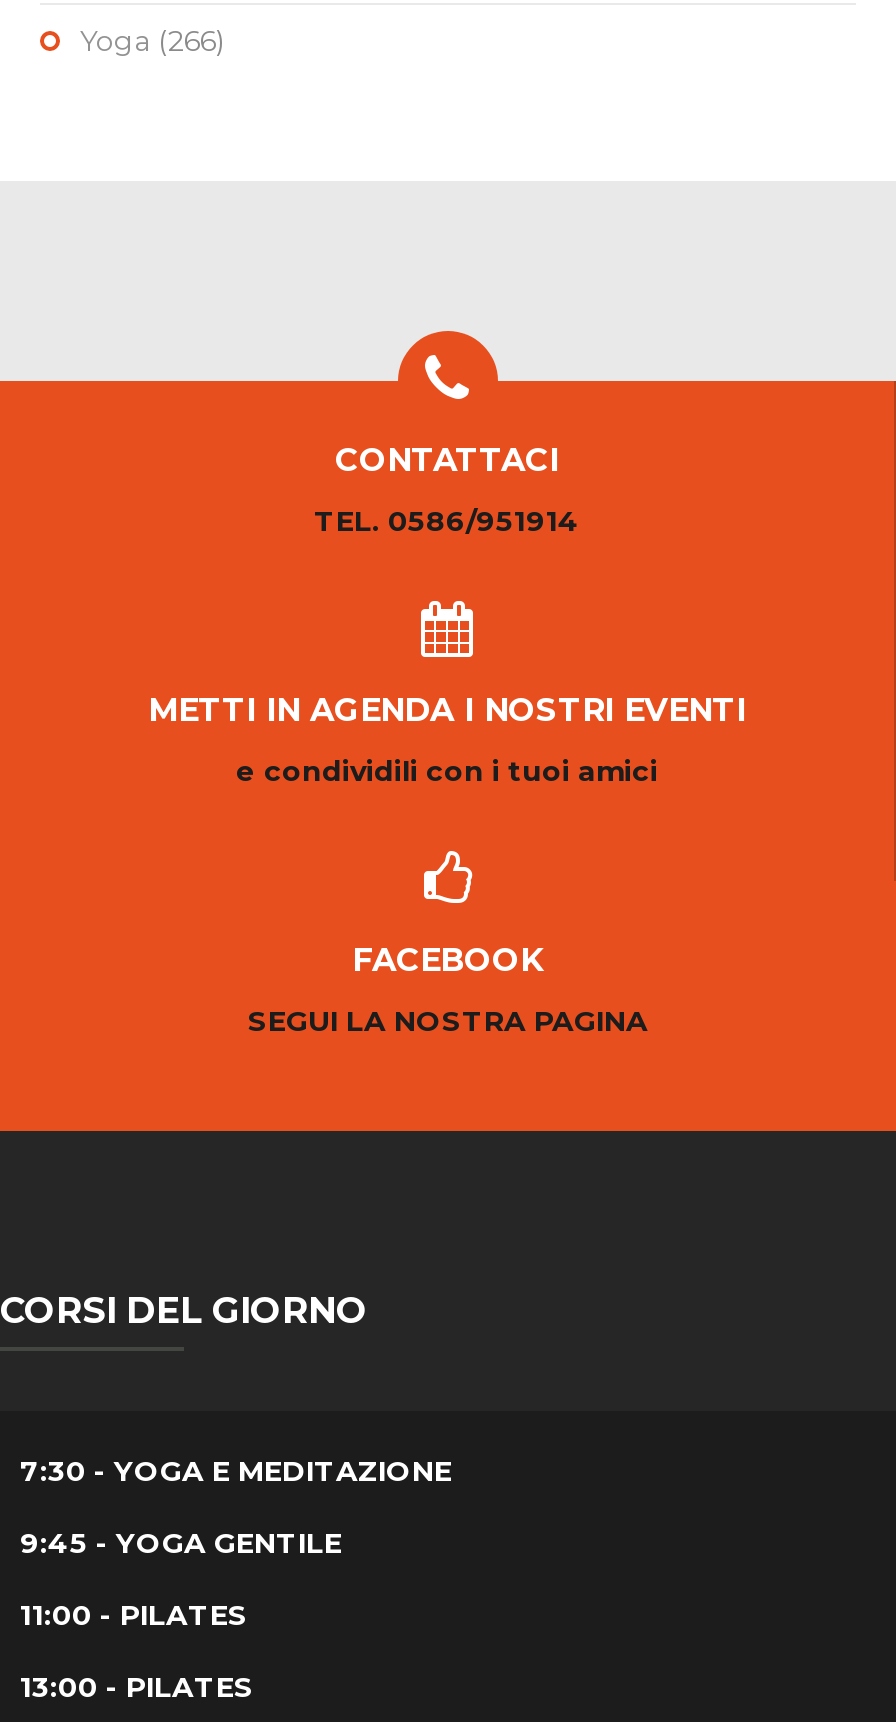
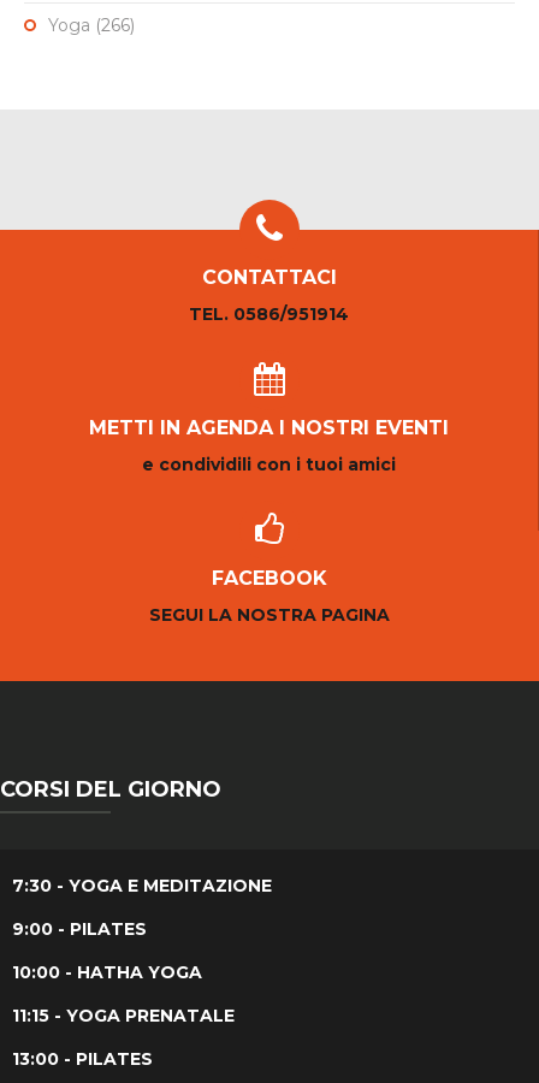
- 9:45 - YOGA GENTILE
- 11:00 - PILATES
+ 9:00 - PILATES
+ 10:00 - HATHA YOGA
+ 11:15 - YOGA PRENATALE
